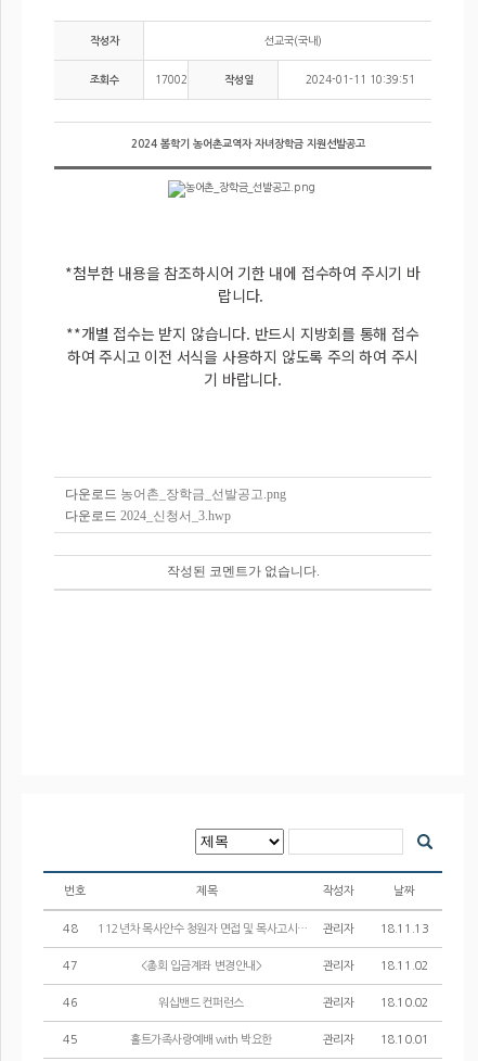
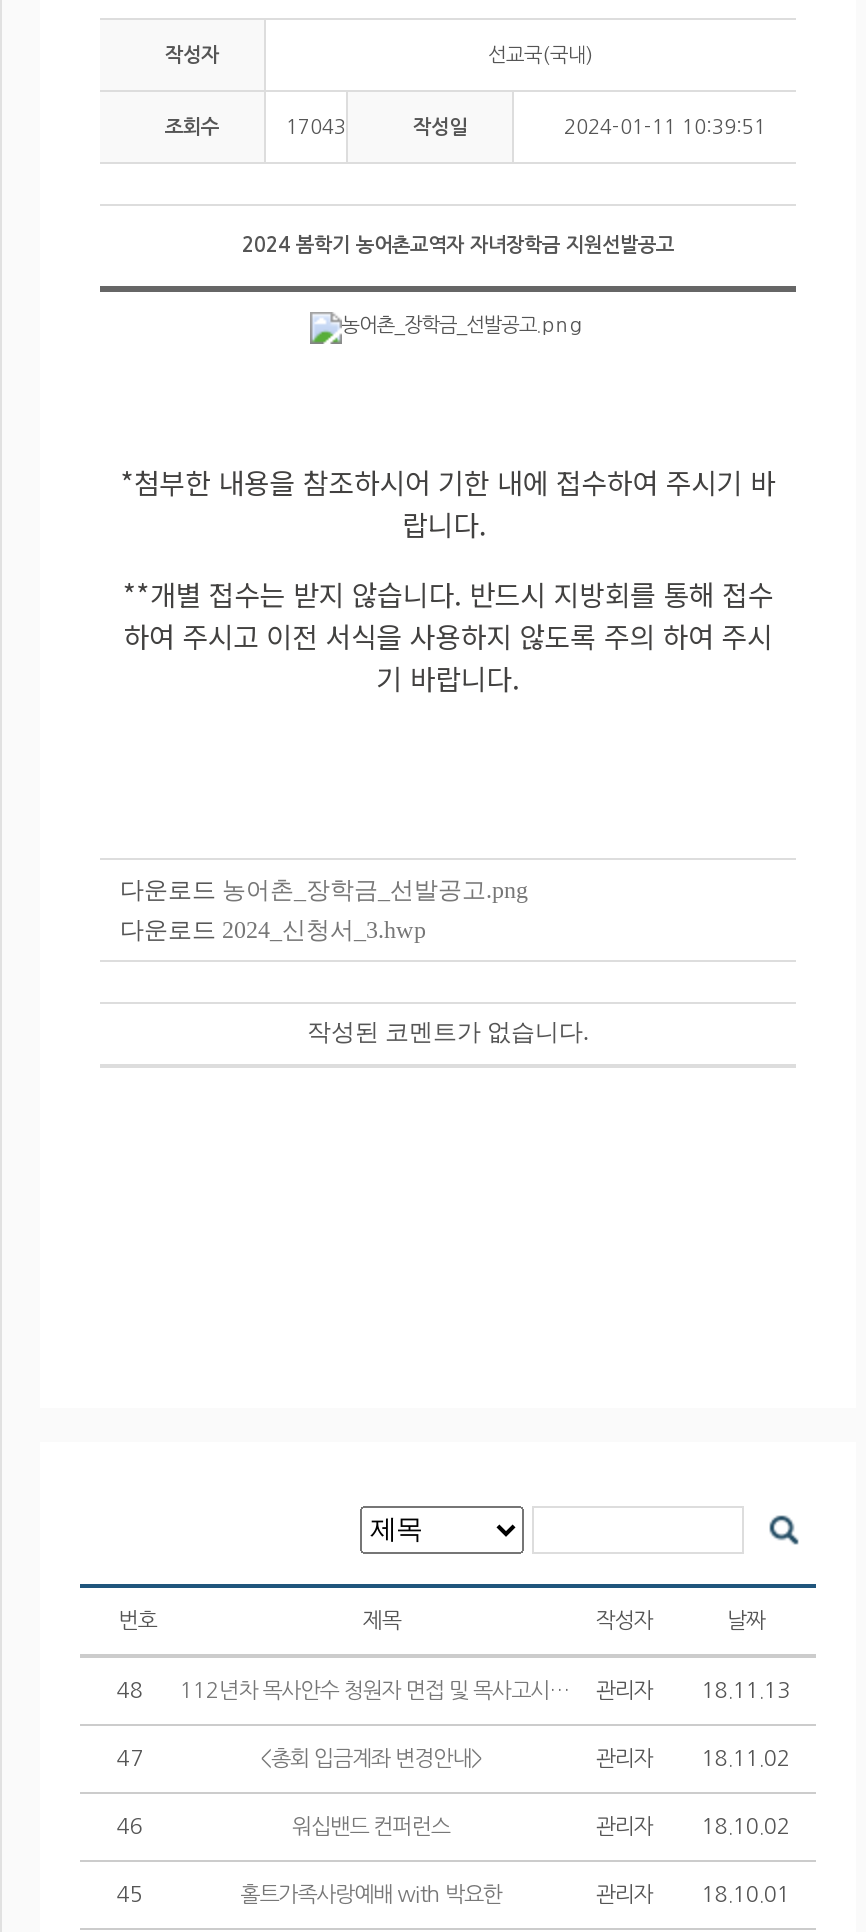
- 17002
+ 17043
